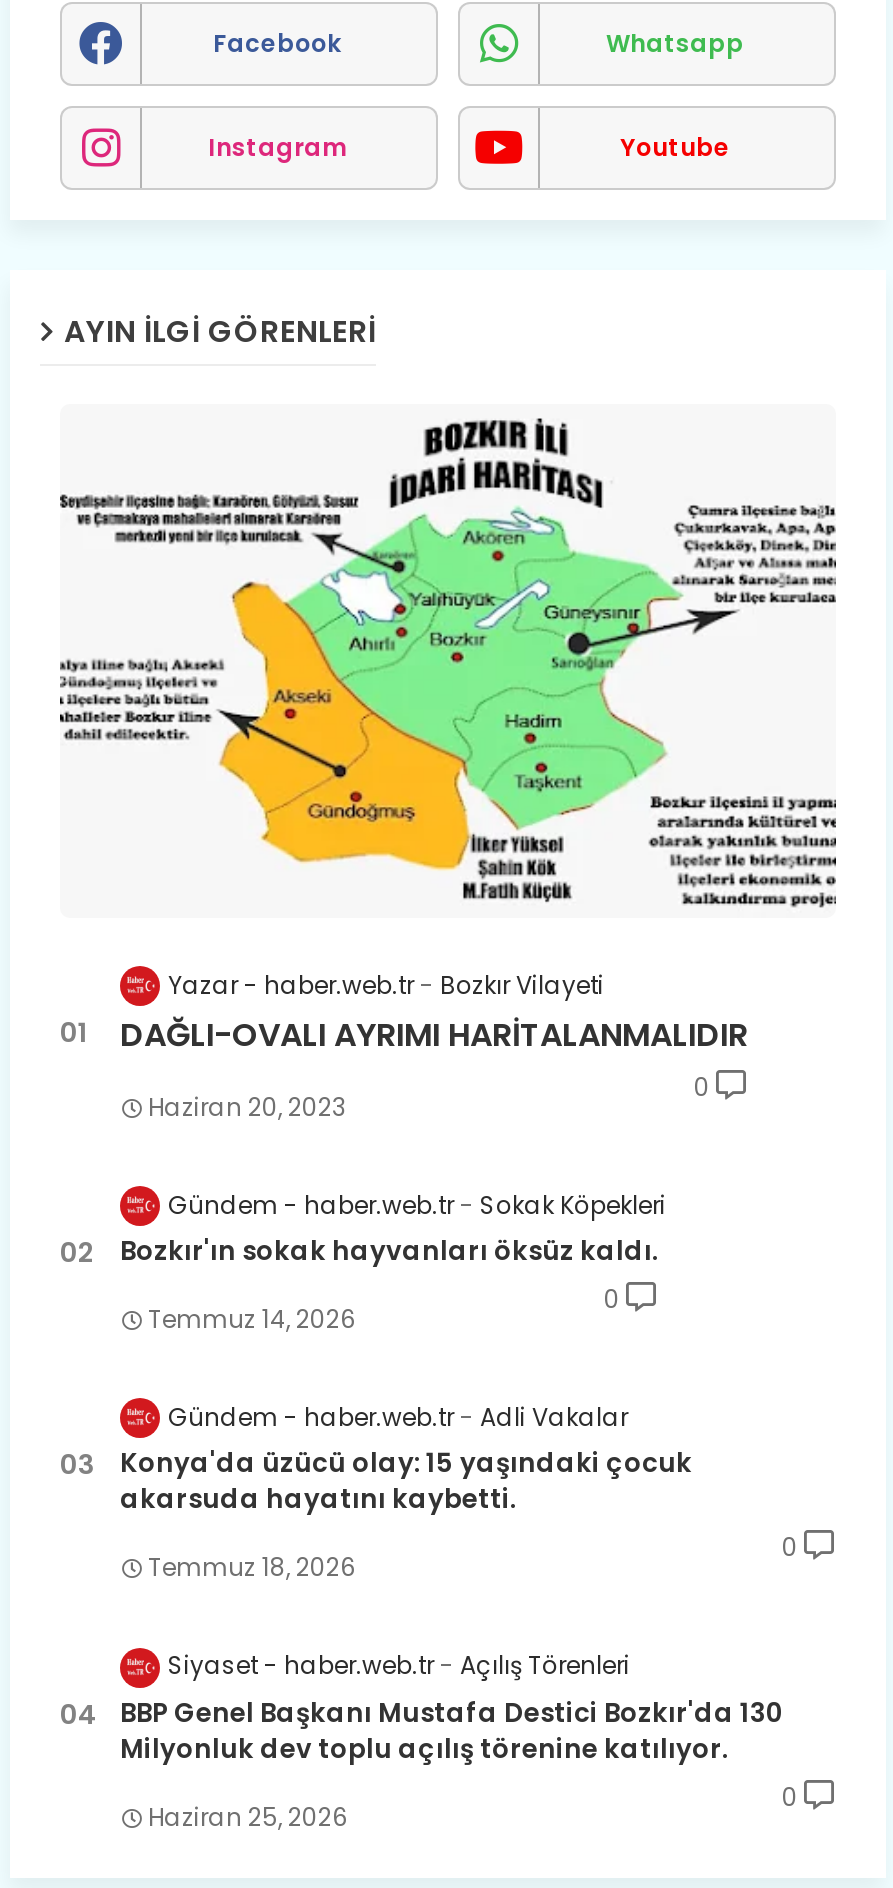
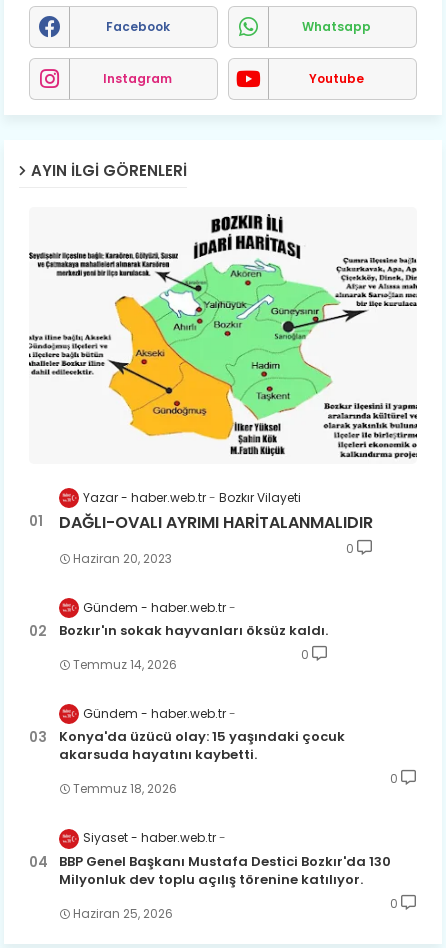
- Sokak Köpekleri

- Adli Vakalar

- Açılış Törenleri
